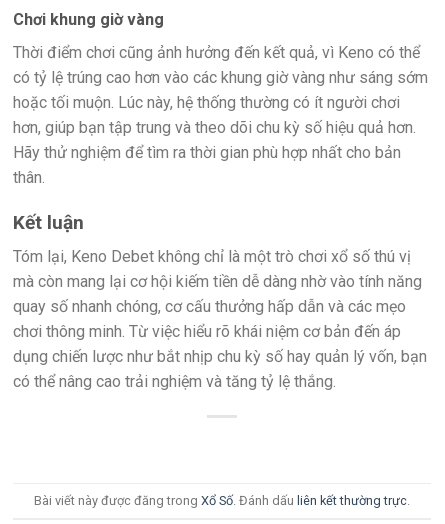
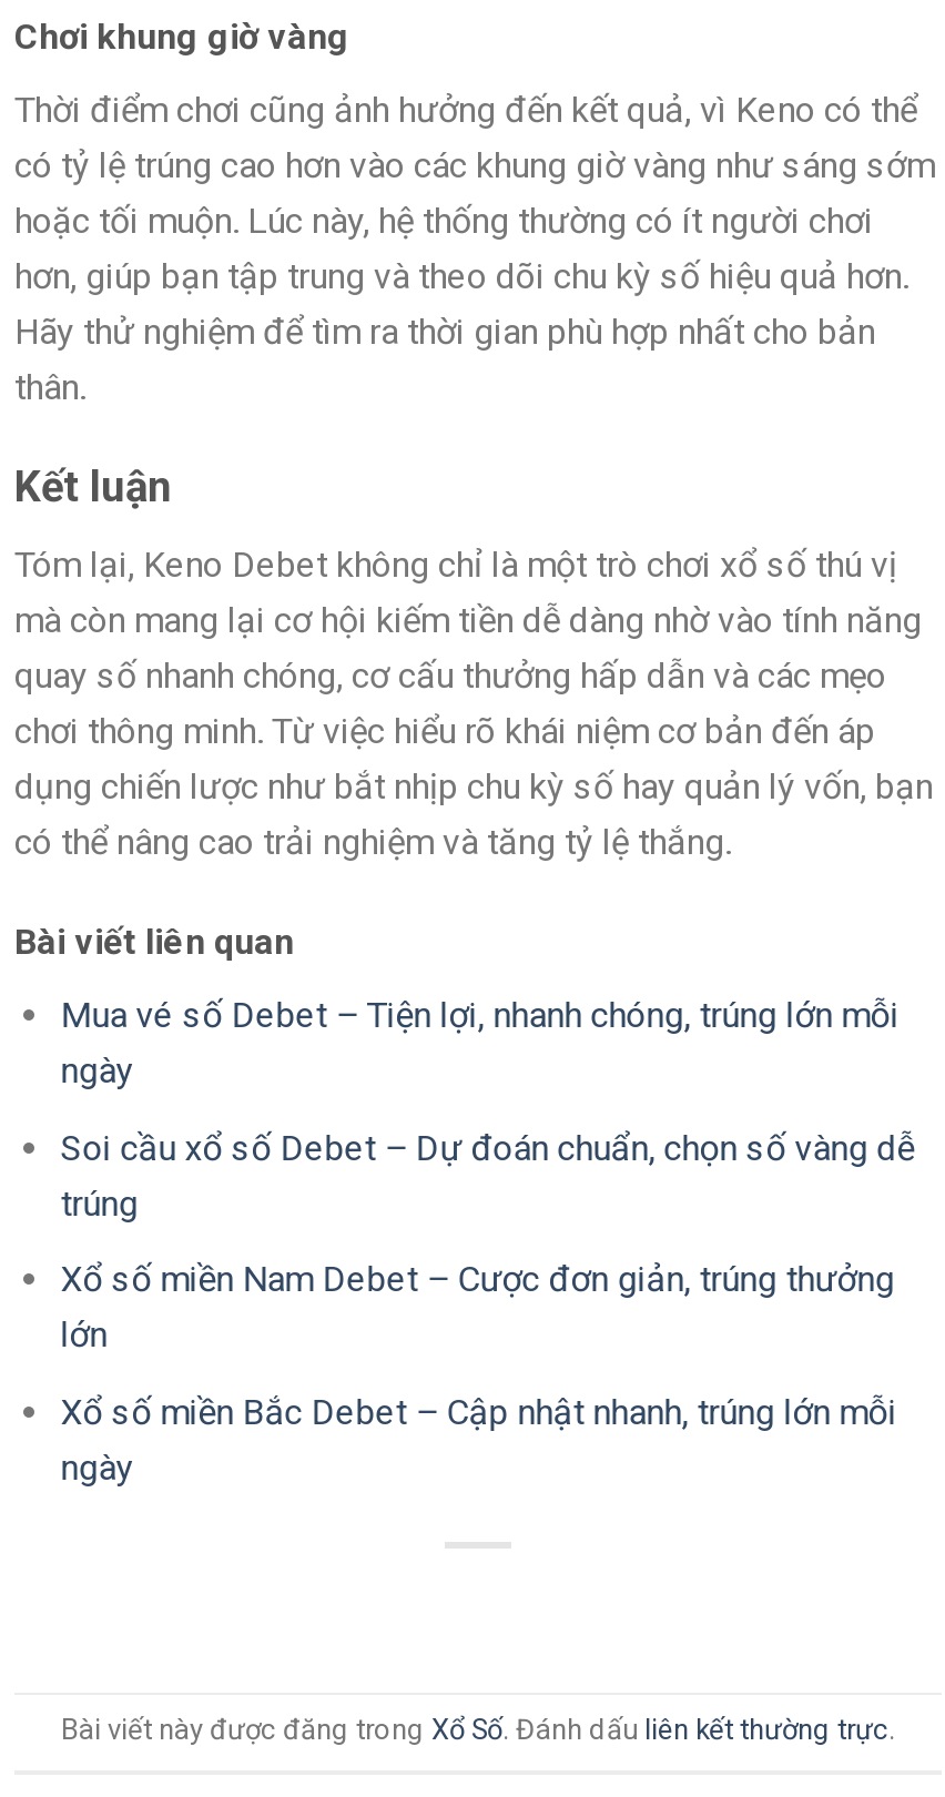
+ Bài viết liên quan
+ Mua vé số Debet – Tiện lợi, nhanh chóng, trúng lớn mỗi
+ ngày
+ Soi cầu xổ số Debet – Dự đoán chuẩn, chọn số vàng dễ
+ trúng
+ Xổ số miền Nam Debet – Cược đơn giản, trúng thưởng
+ lớn
+ Xổ số miền Bắc Debet – Cập nhật nhanh, trúng lớn mỗi
+ ngày
